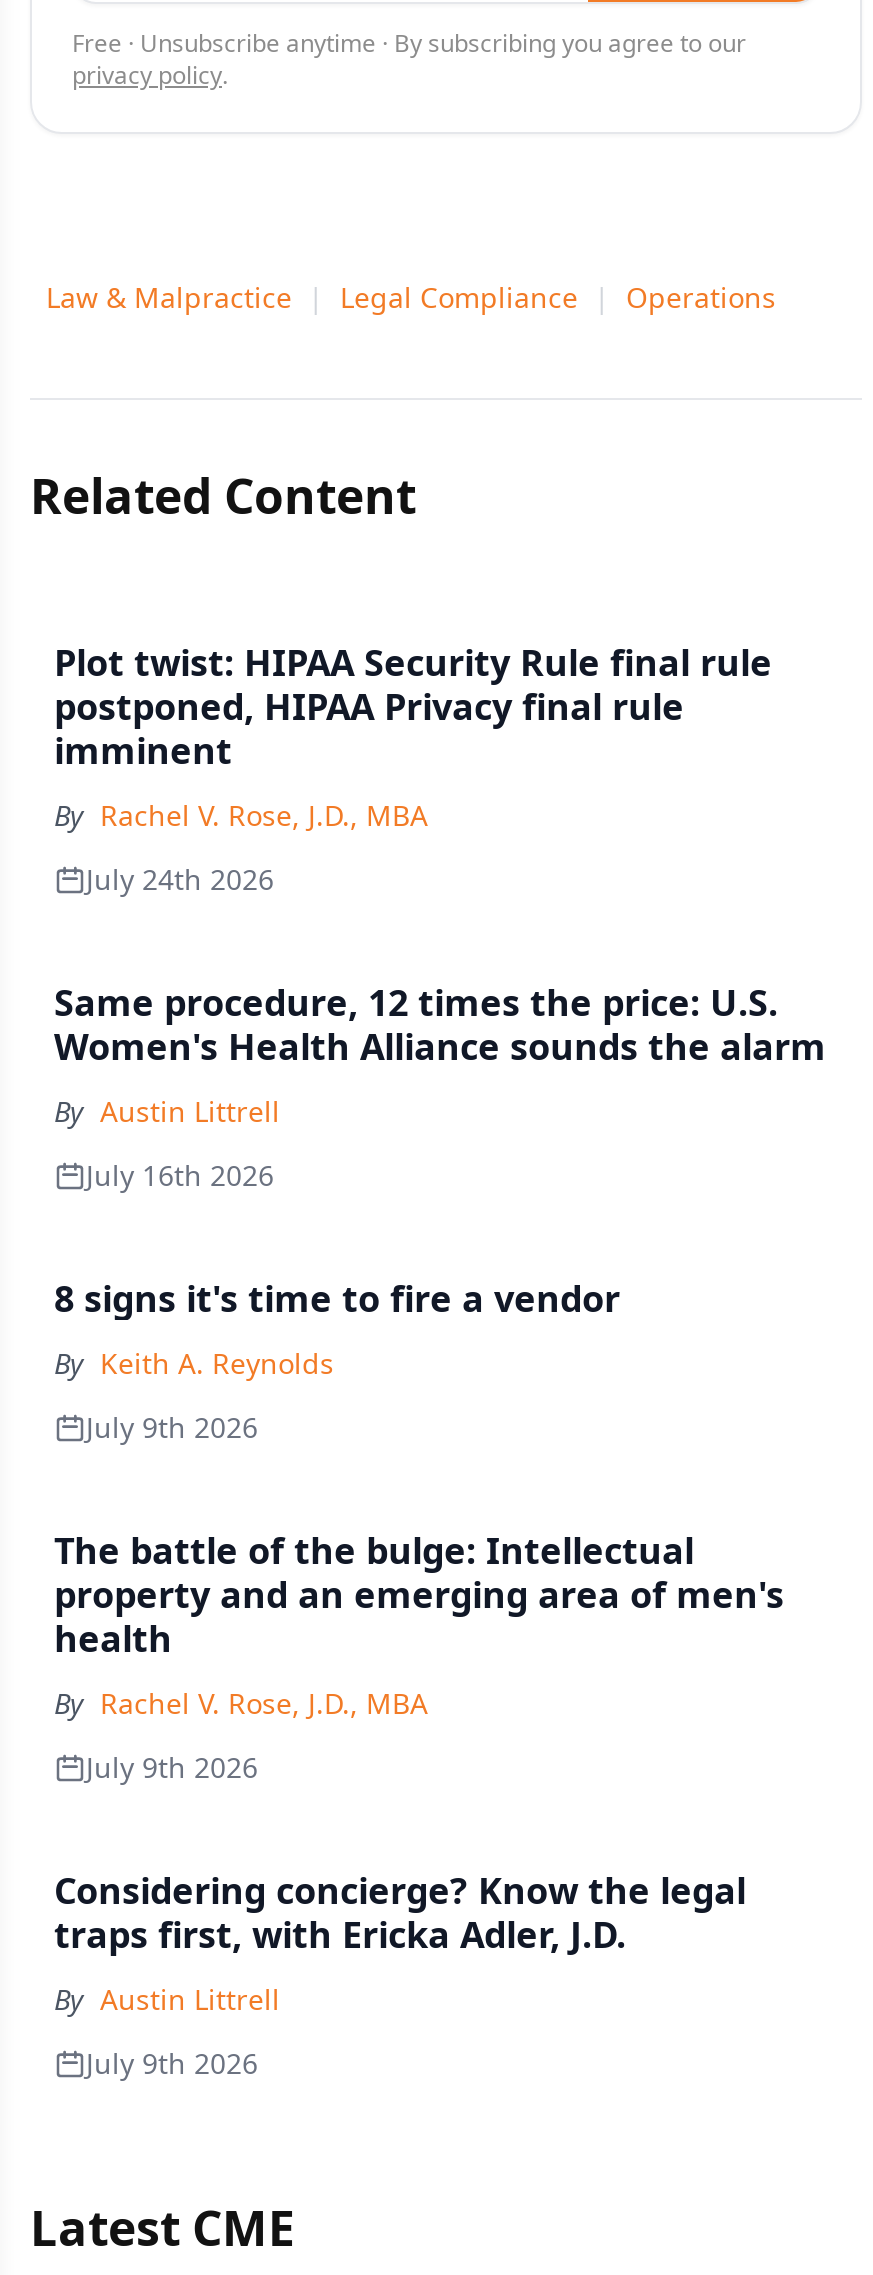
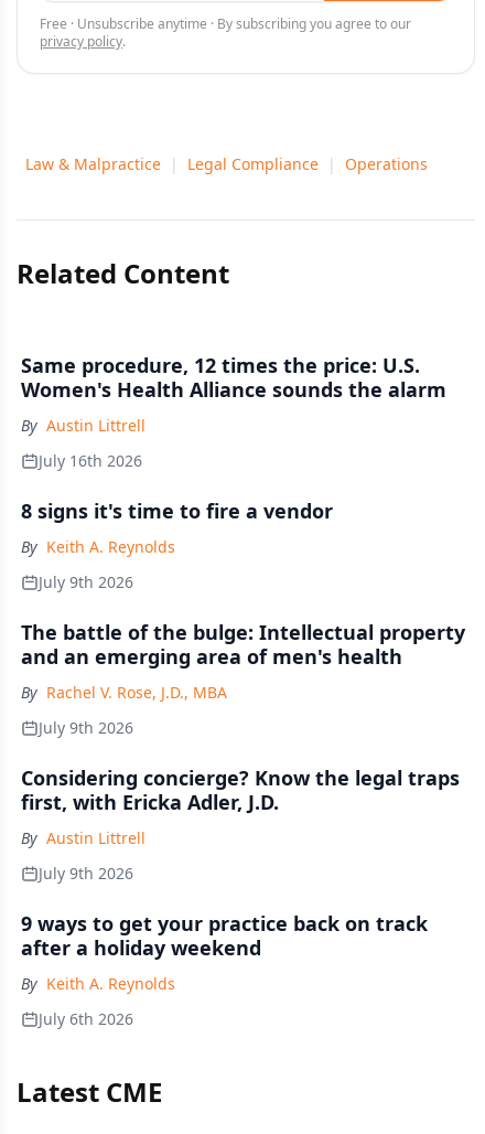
- Plot twist: HIPAA Security Rule final rule
- postponed, HIPAA Privacy final rule
- imminent
- By Rachel V. Rose, J.D., MBA
- July 24th 2026

moved up: Same procedure, 12 times the price: U.S. | Women's Health Alliance sounds the alarm | By Austin Littrell | July 16th 2026

moved up: 8 signs it's time to fire a vendor | By Keith A. Reynolds | July 9th 2026

moved up: By Rachel V. Rose, J.D., MBA | July 9th 2026

moved up: By Austin Littrell | July 9th 2026

+ 9 ways to get your practice back on track
+ after a holiday weekend
+ By Keith A. Reynolds
+ July 6th 2026
